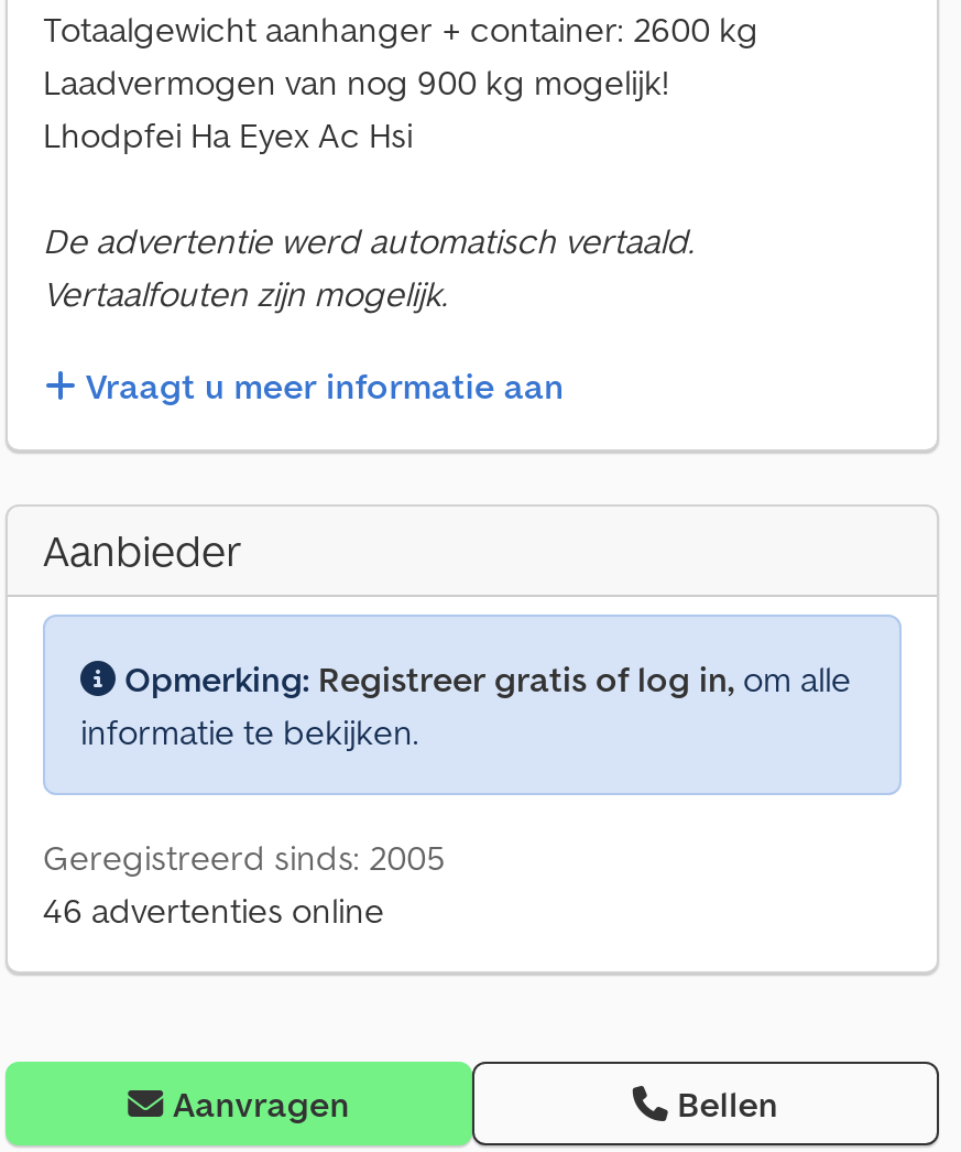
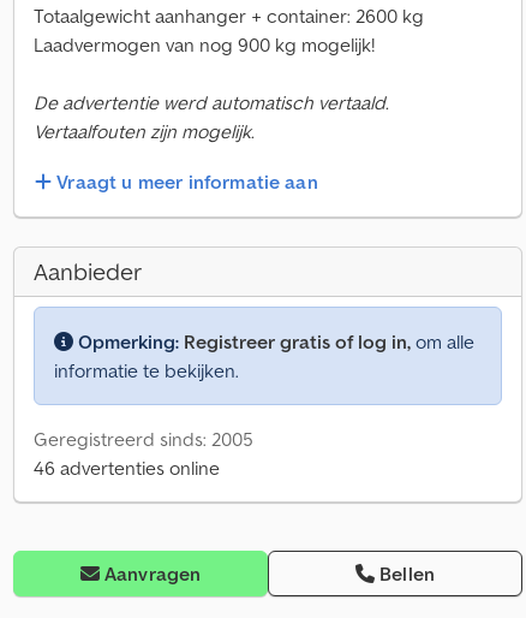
- Lhodpfei Ha Eyex Ac Hsi
